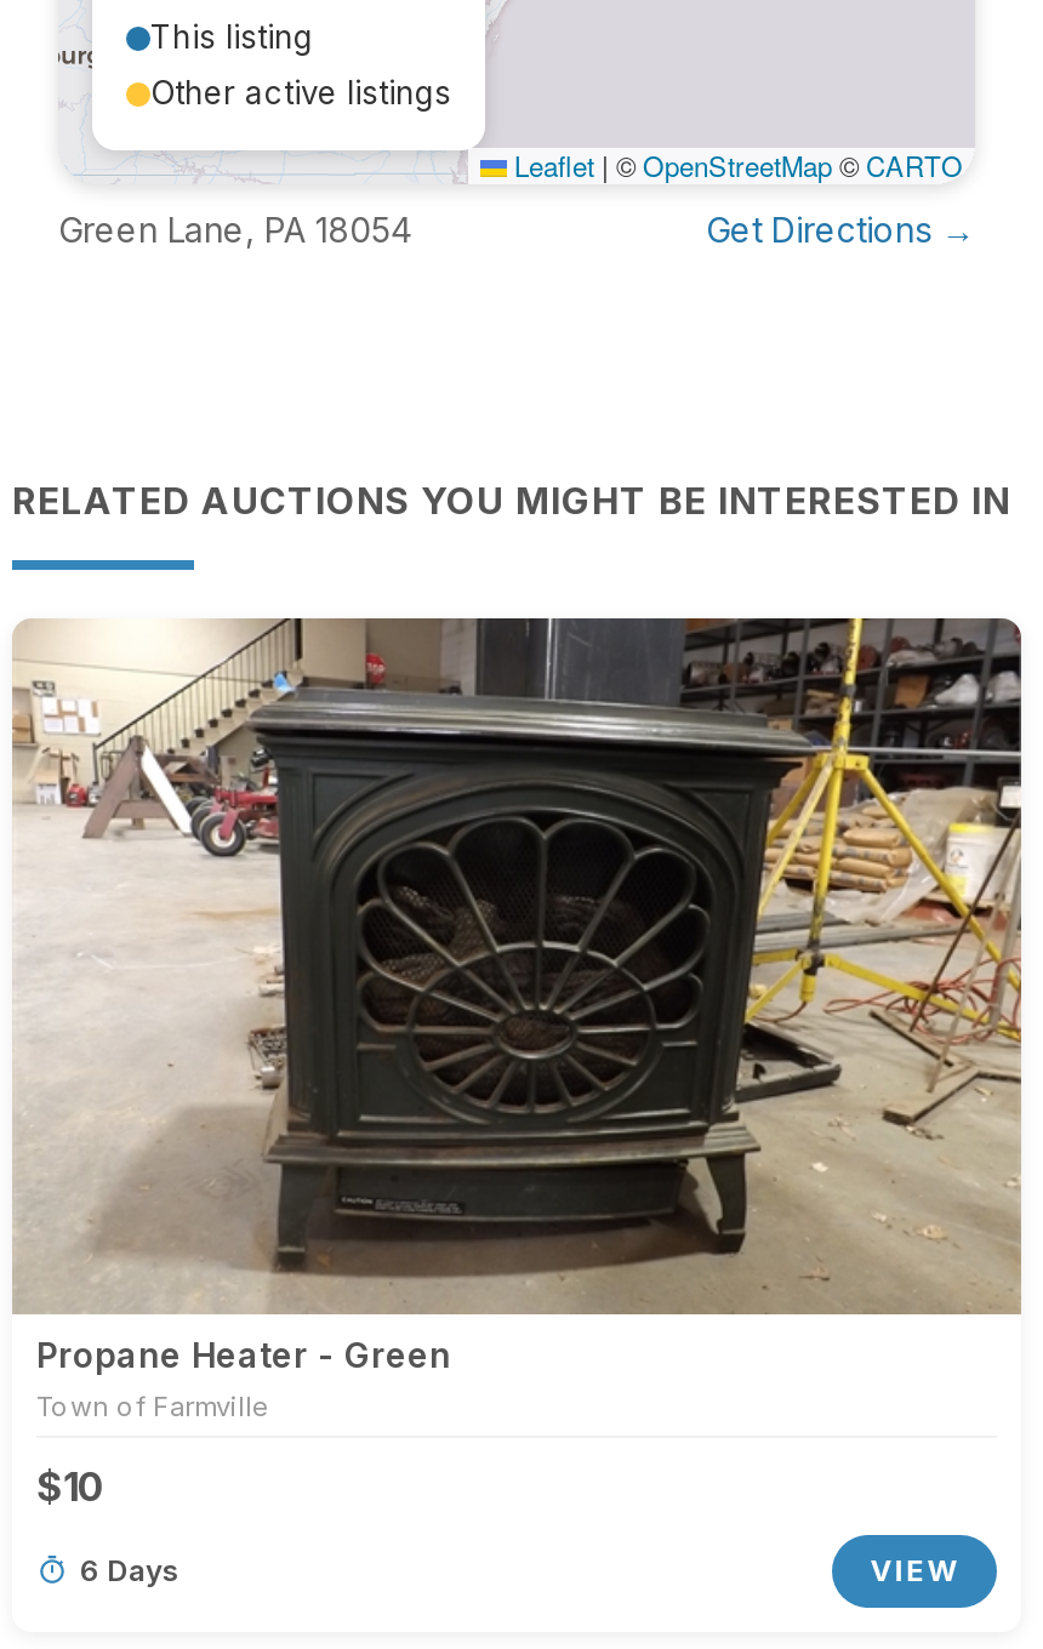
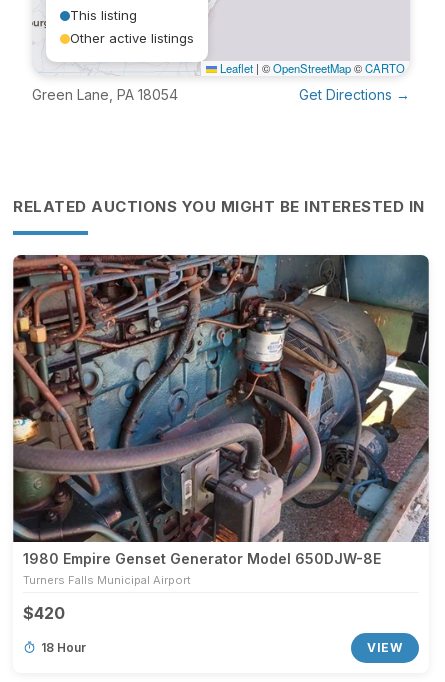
- [image]
- Propane Heater - Green
- Town of Farmville
+ [image]
+ 1980 Empire Genset Generator Model 650DJW-8E
+ Turners Falls Municipal Airport

- $10
+ $420

- 6 Days
+ 18 Hour
